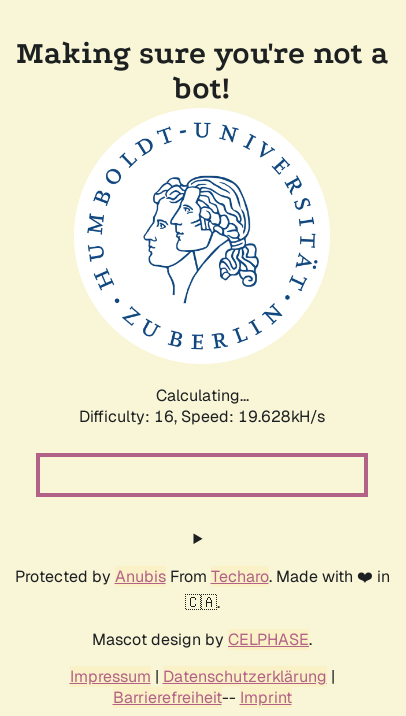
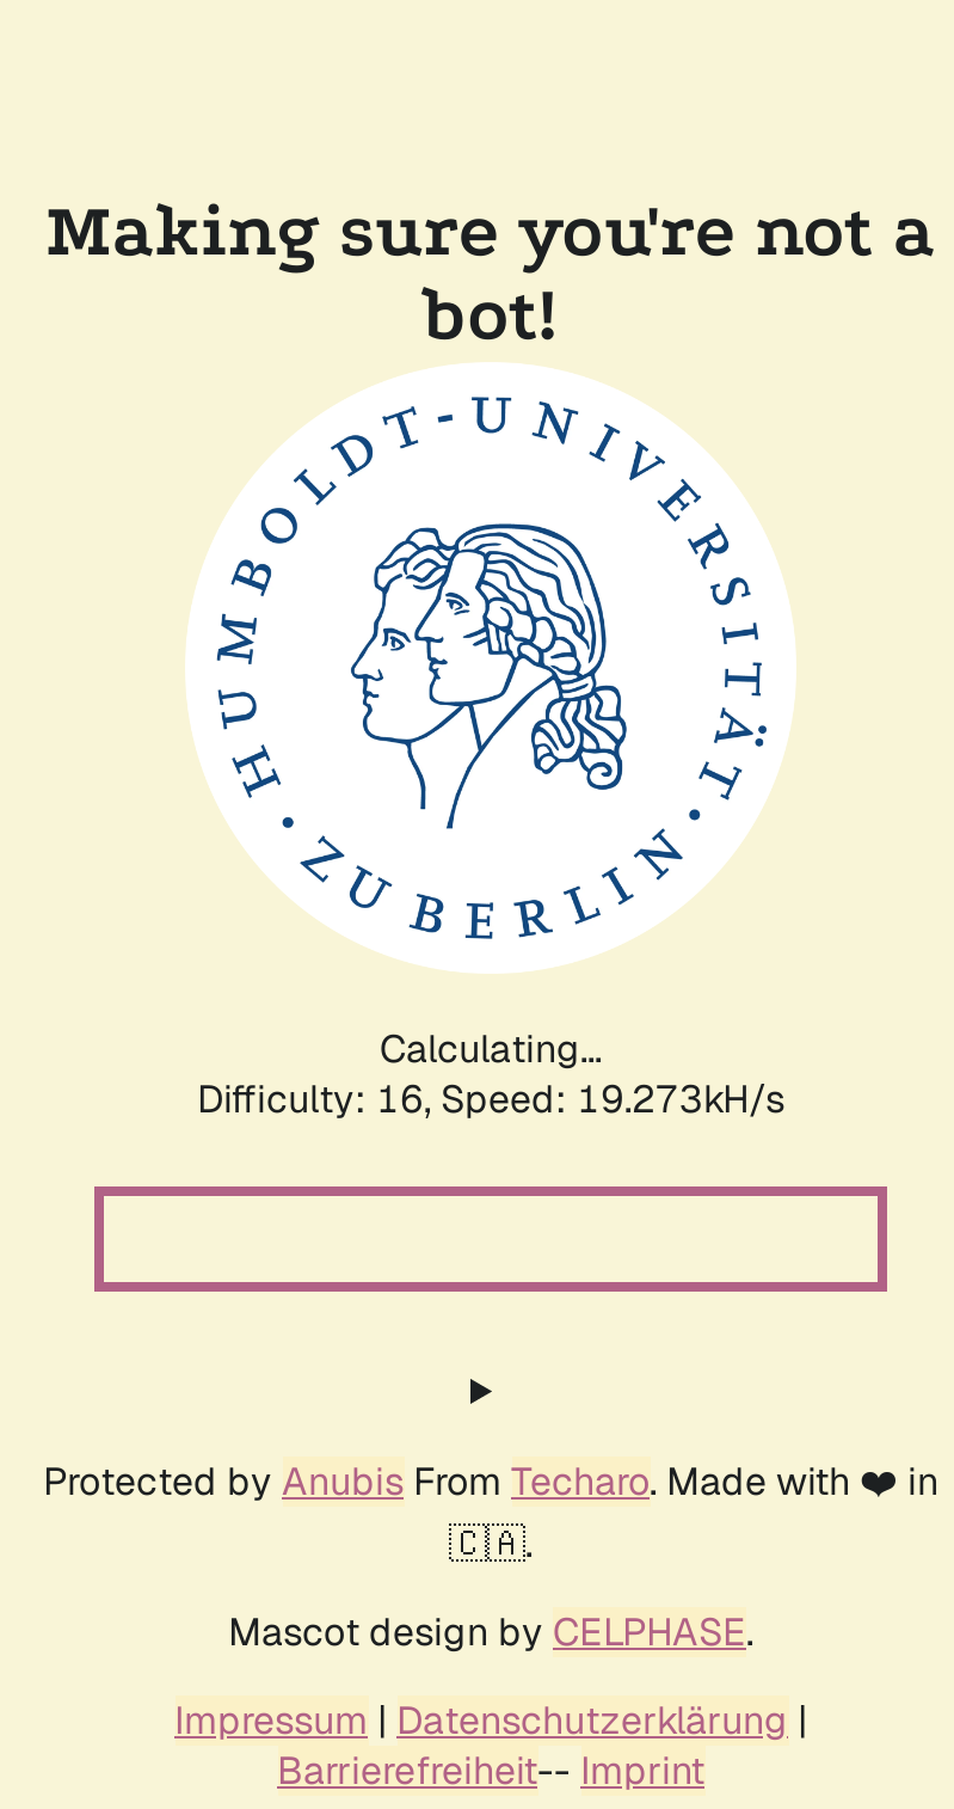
- Difficulty: 16, Speed: 19.628kH/s
+ Difficulty: 16, Speed: 19.273kH/s
